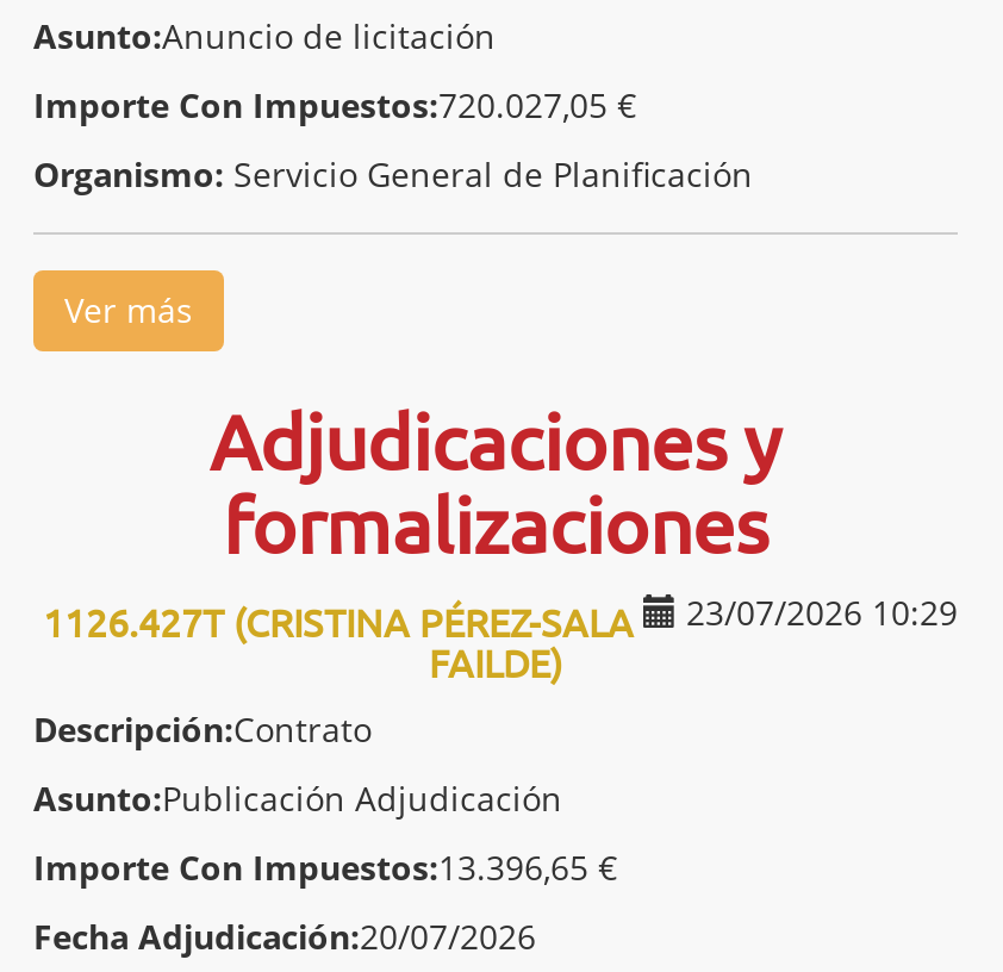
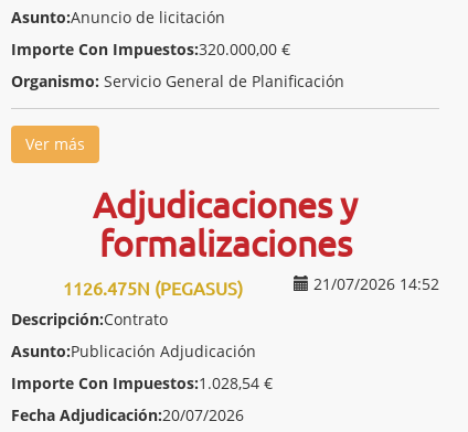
- Importe Con Impuestos:720.027,05 €
+ Importe Con Impuestos:320.000,00 €

- 23/07/2026 10:29
- 1126.427T (CRISTINA PÉREZ-SALA
- FAILDE)
+ 21/07/2026 14:52
+ 1126.475N (PEGASUS)

- Importe Con Impuestos:13.396,65 €
+ Importe Con Impuestos:1.028,54 €
